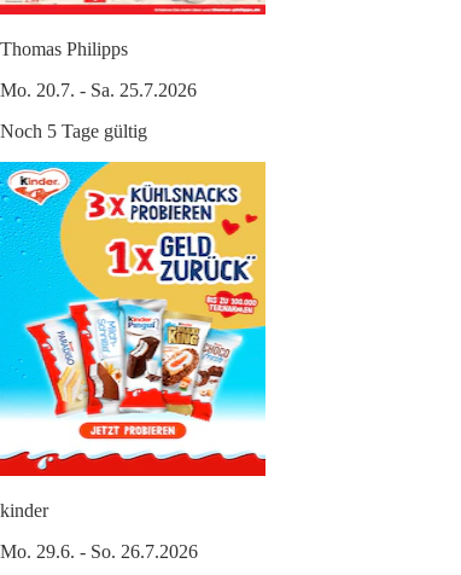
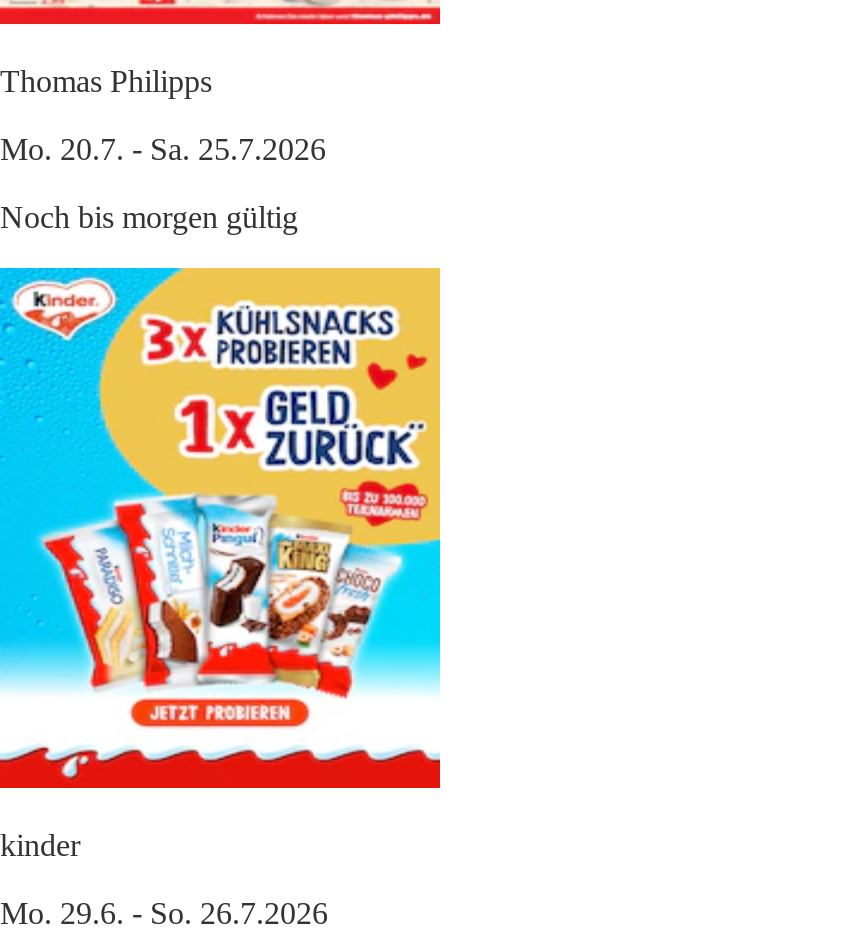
- Noch 5 Tage gültig
+ Noch bis morgen gültig
